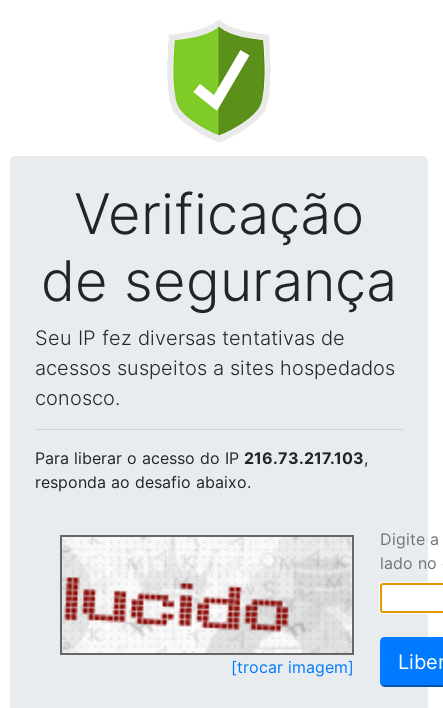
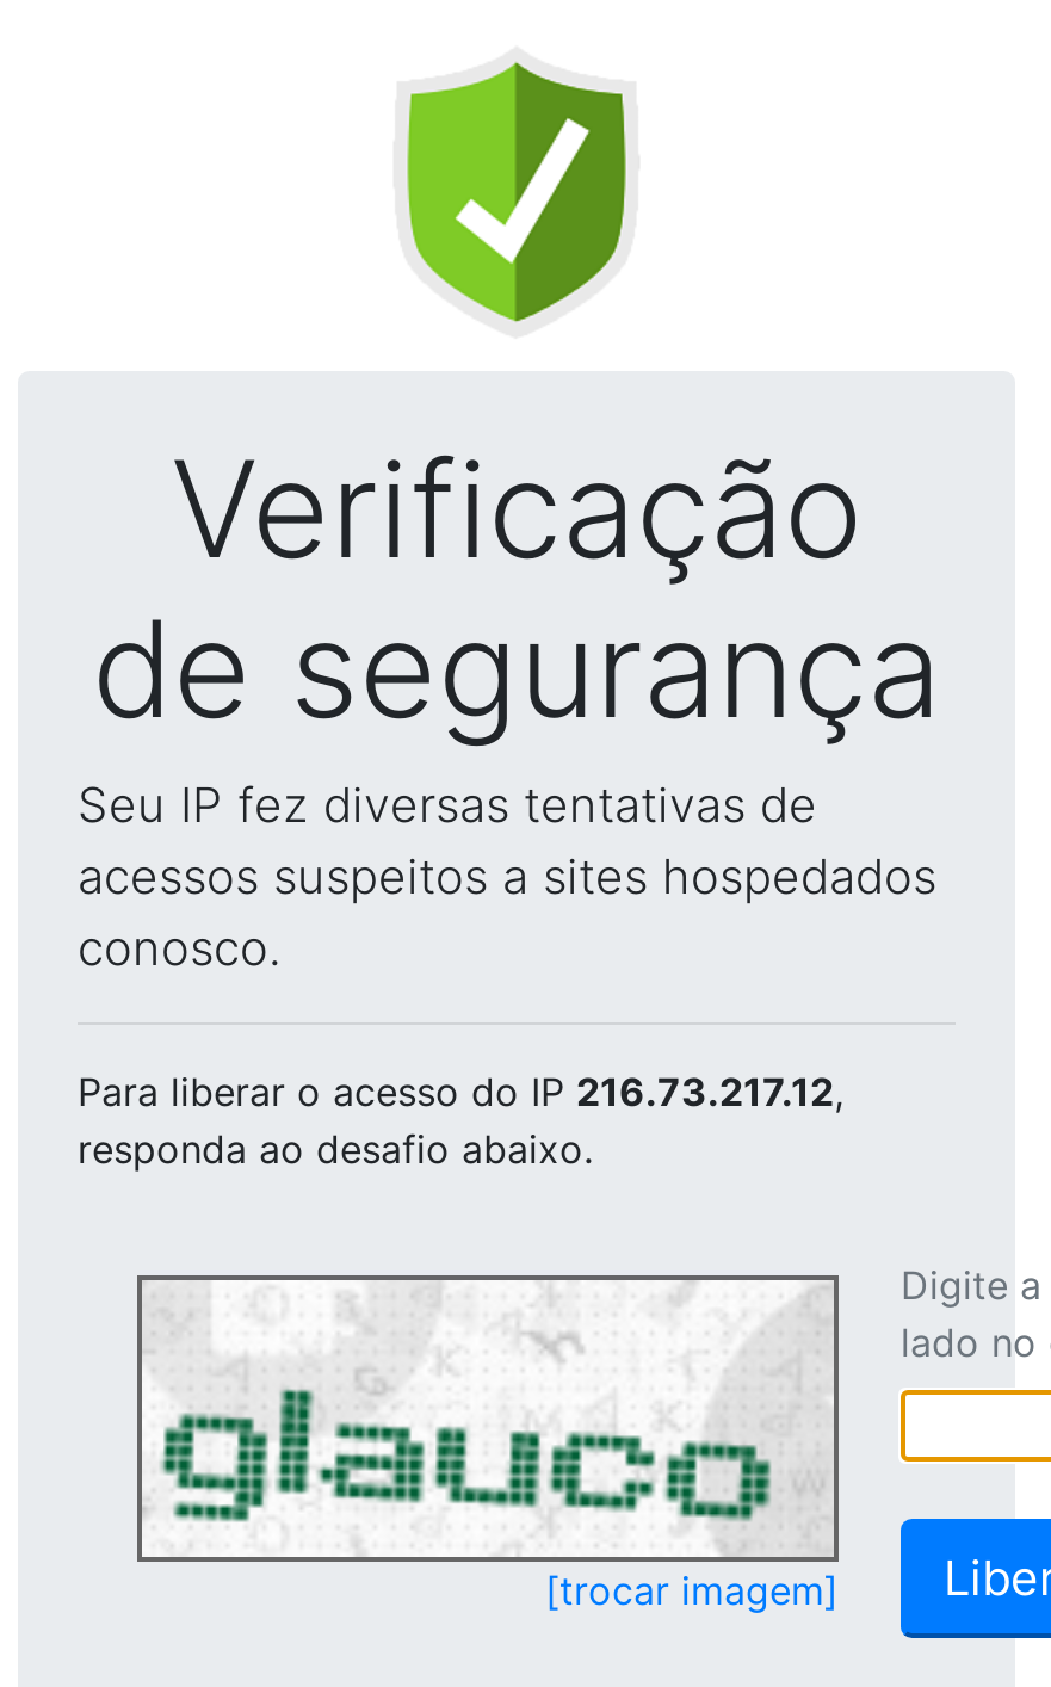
- Para liberar o acesso do IP 216.73.217.103,
+ Para liberar o acesso do IP 216.73.217.12,

- [image]
+ [image]
